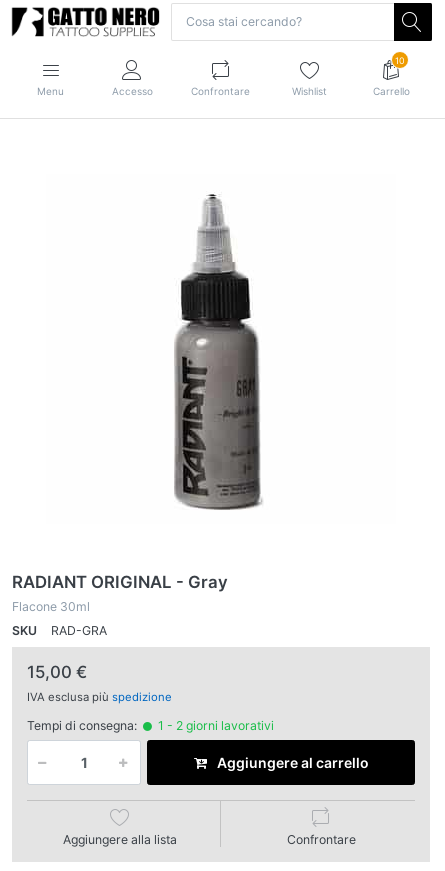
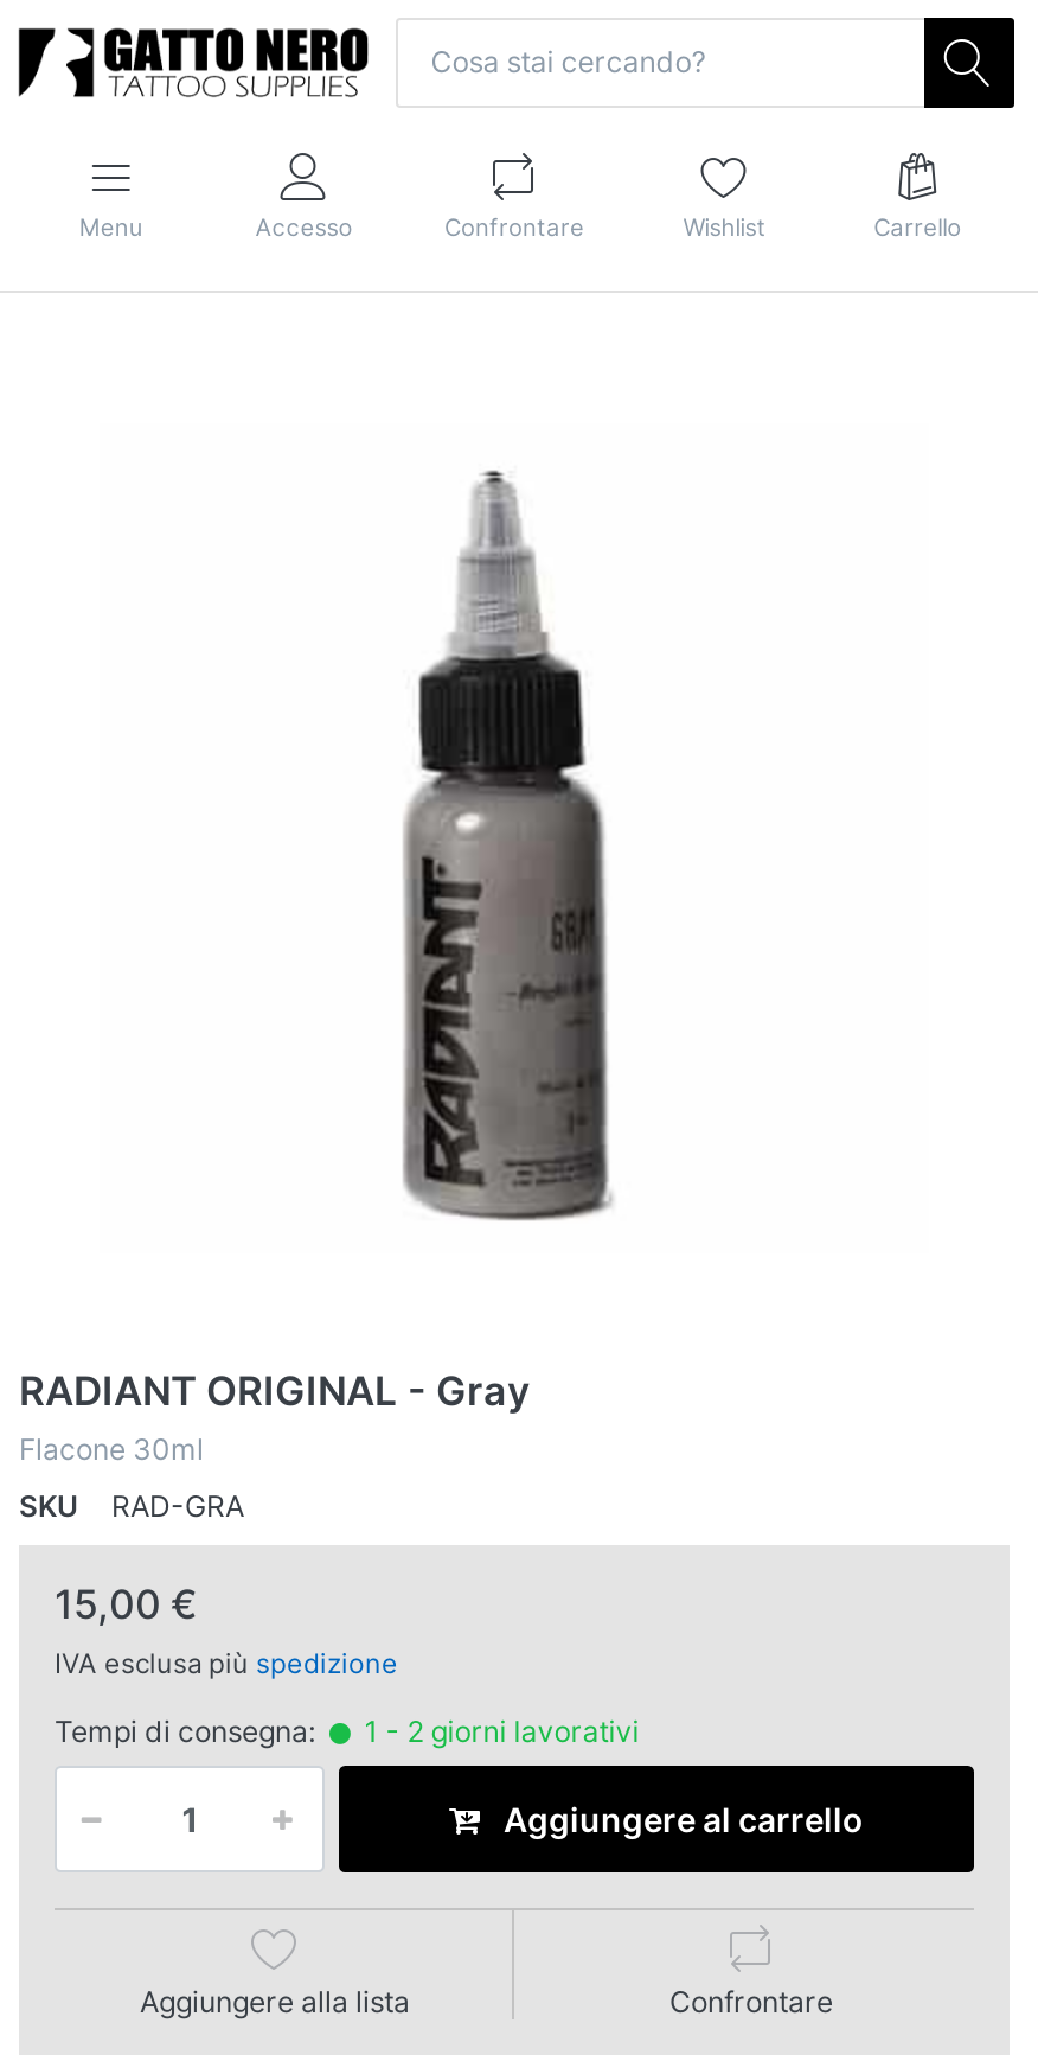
- 10
